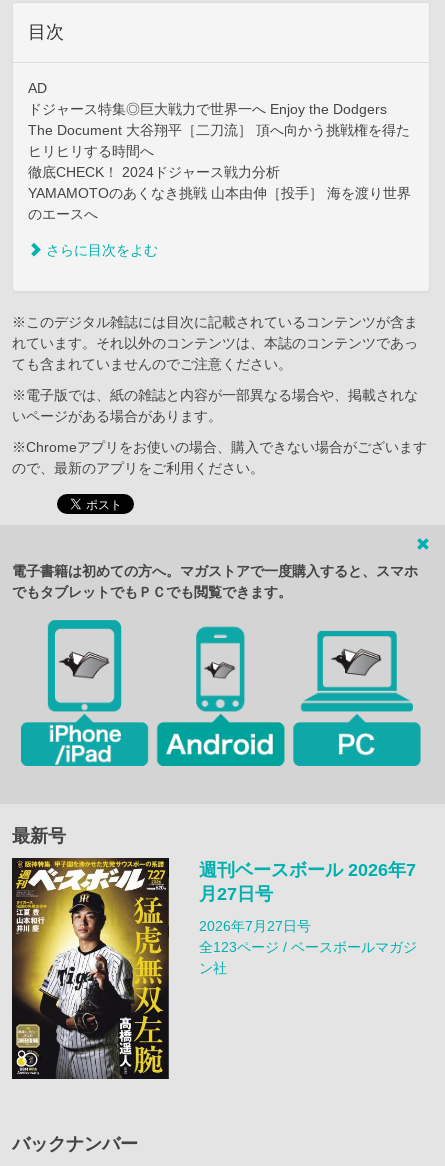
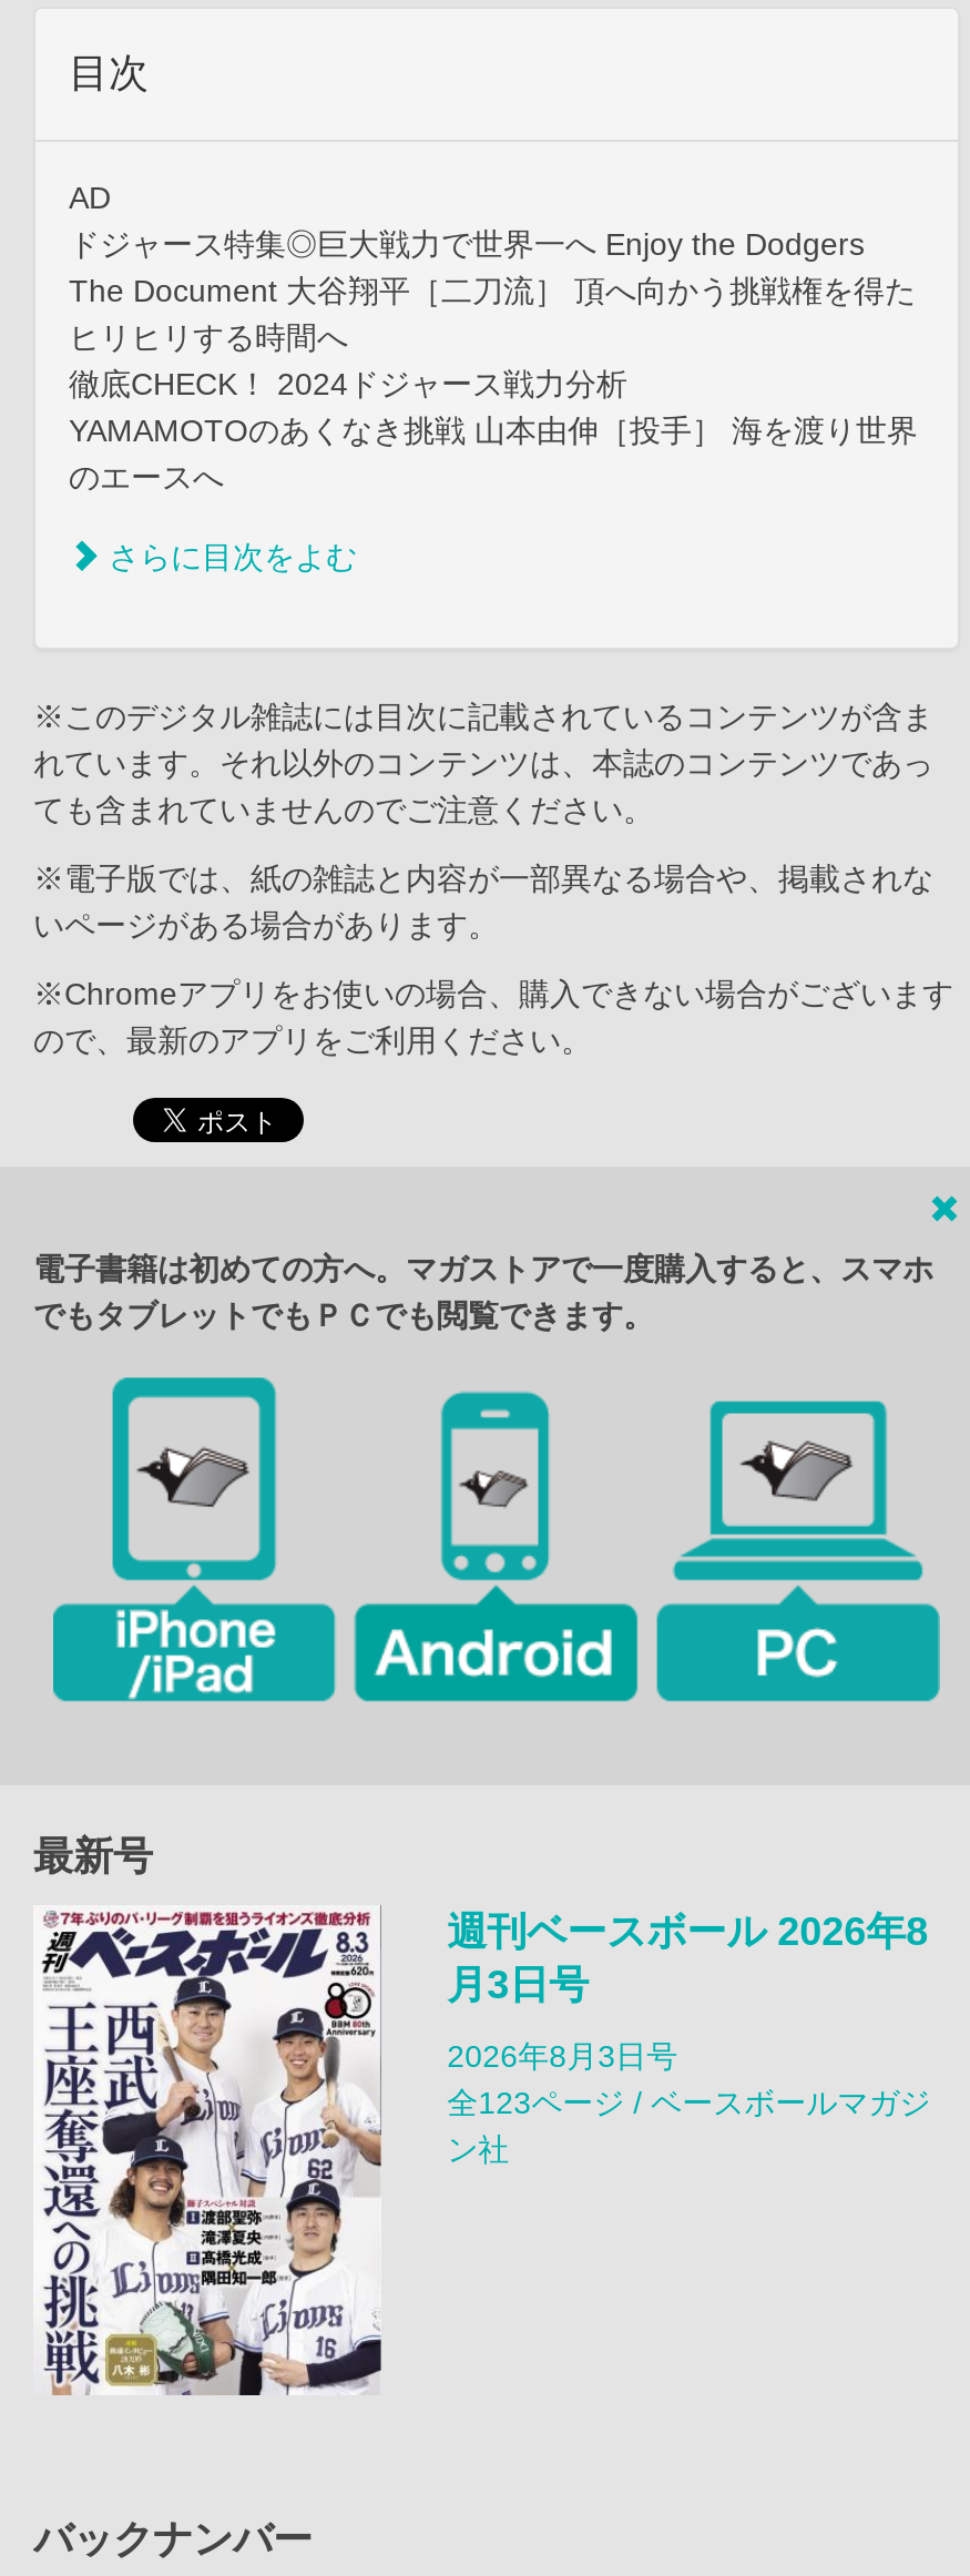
- [image]
- 週刊ベースボール 2026年7
+ [image]
+ 週刊ベースボール 2026年8

- 月27日号
+ 月3日号

- 2026年7月27日号
+ 2026年8月3日号
